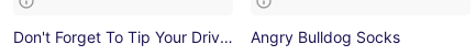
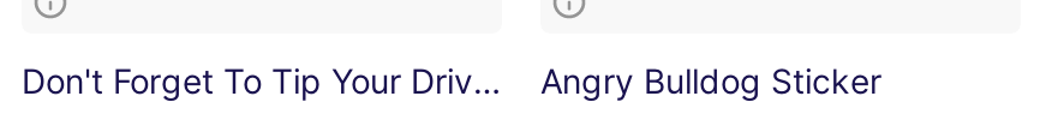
- Angry Bulldog Socks
+ Angry Bulldog Sticker
